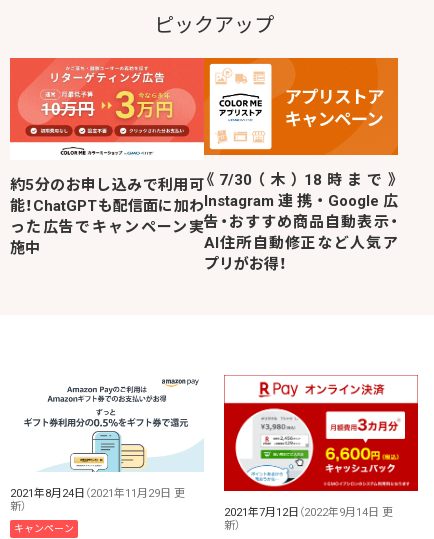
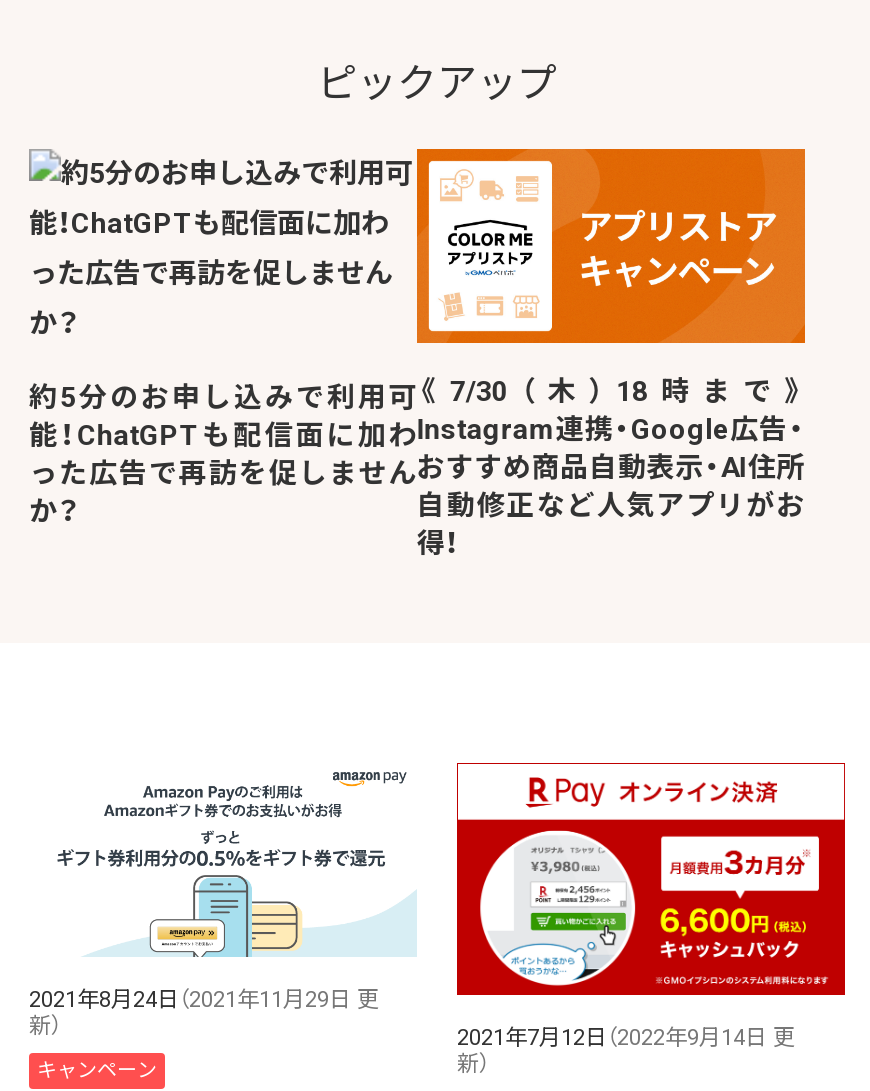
- [image]
+ [image]

- った広告でキャンペーン実
- 施中
+ った広告で再訪を促しません
+ か？
